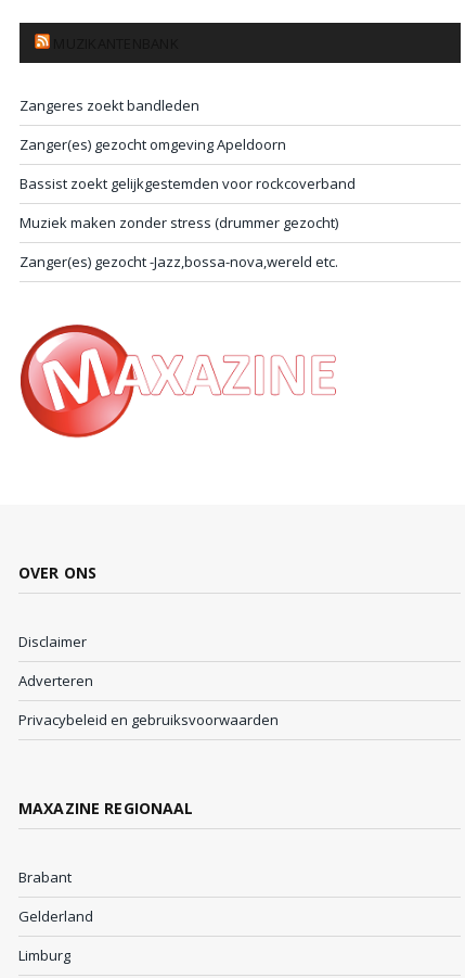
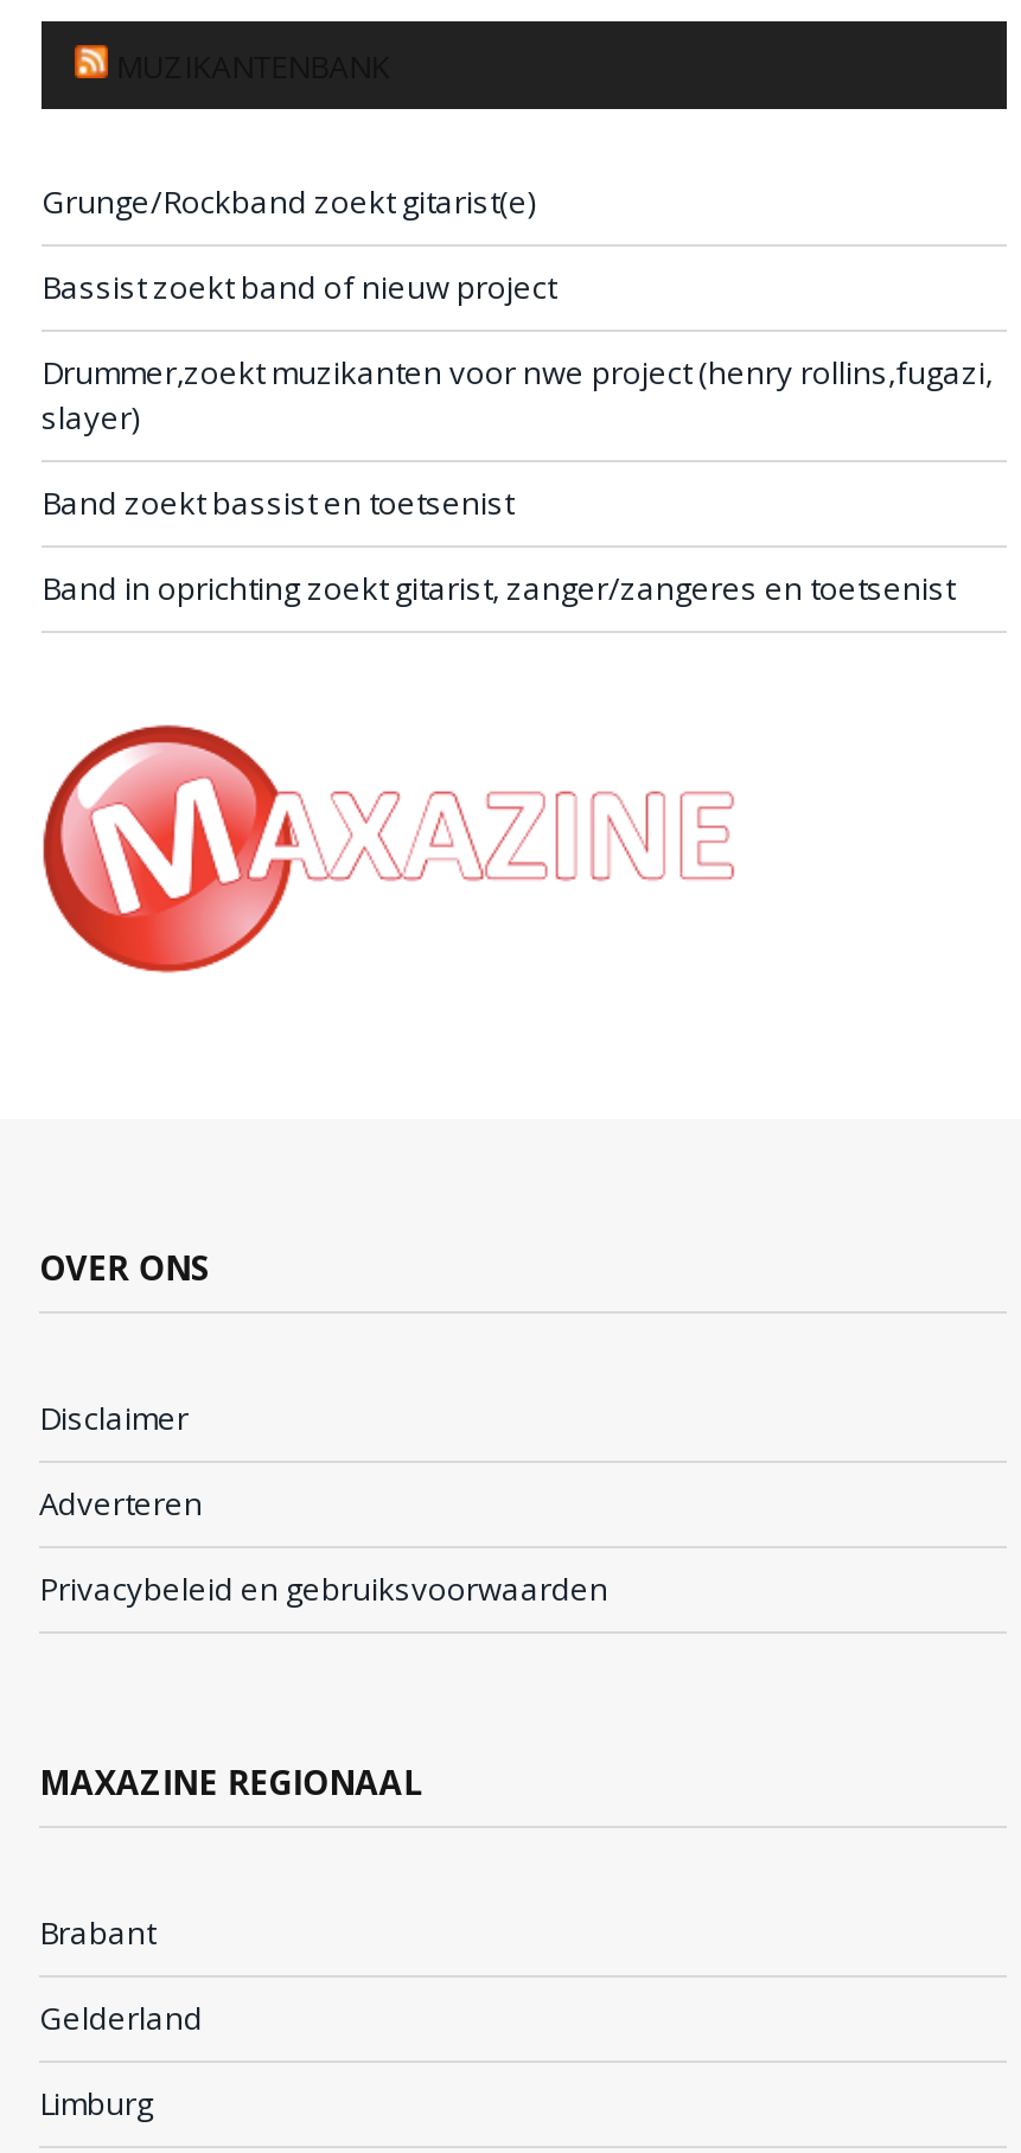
- Zangeres zoekt bandleden
+ Grunge/Rockband zoekt gitarist(e)

- Zanger(es) gezocht omgeving Apeldoorn
+ Bassist zoekt band of nieuw project

- Bassist zoekt gelijkgestemden voor rockcoverband
+ Drummer,zoekt muzikanten voor nwe project (henry rollins,fugazi,
+ slayer)

- Muziek maken zonder stress (drummer gezocht)
+ Band zoekt bassist en toetsenist

- Zanger(es) gezocht -Jazz,bossa-nova,wereld etc.
+ Band in oprichting zoekt gitarist, zanger/zangeres en toetsenist
